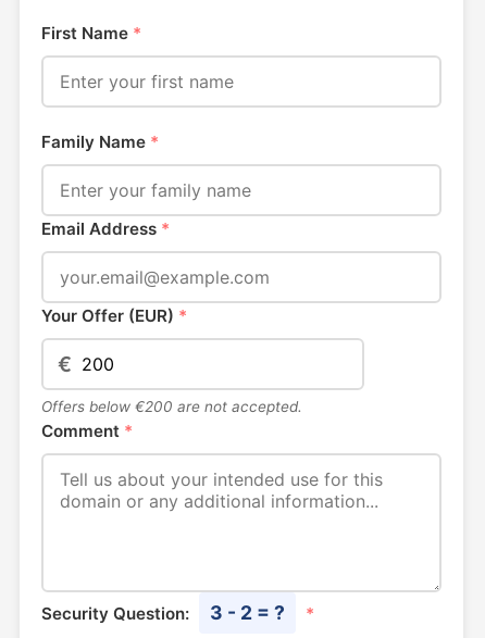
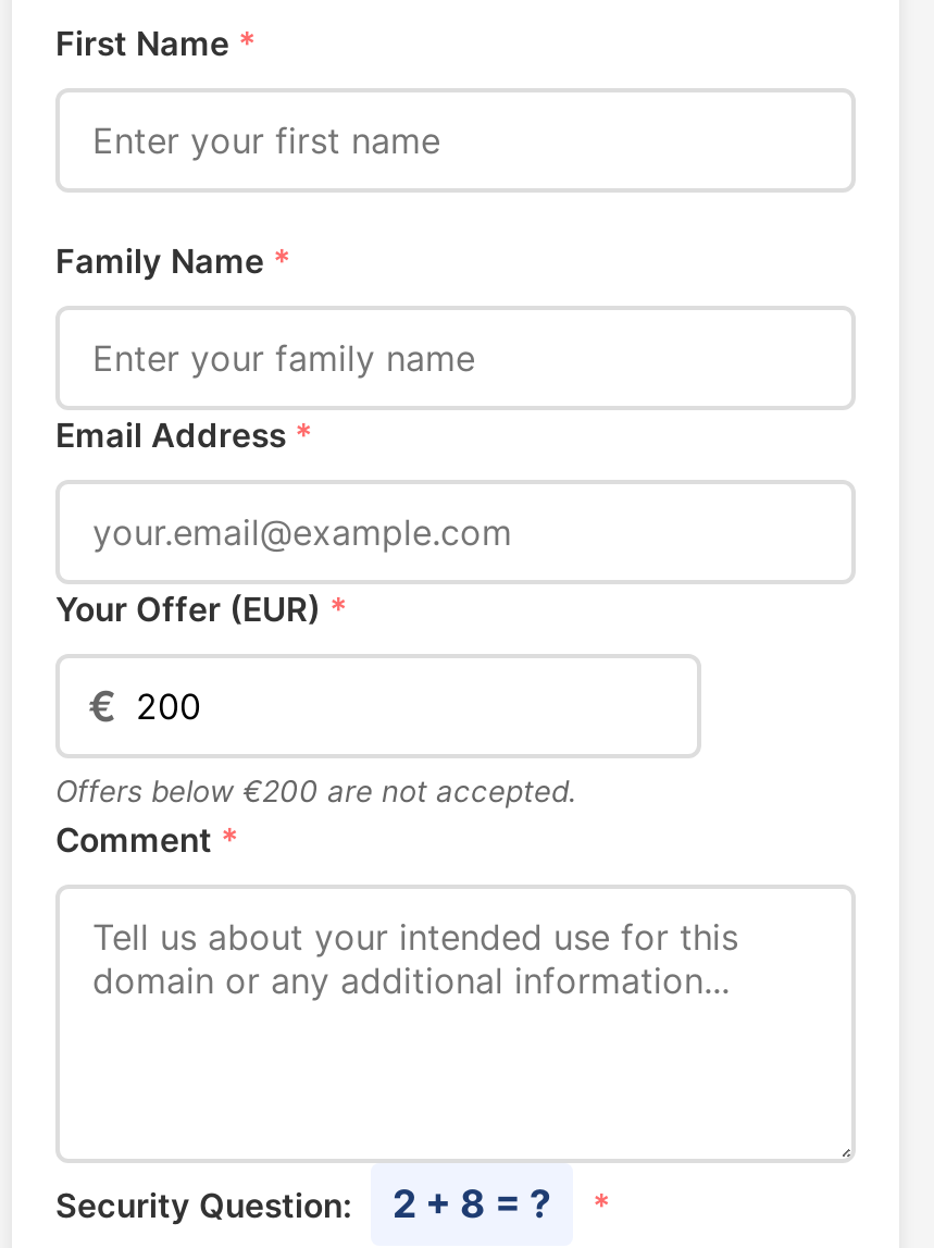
- 3 - 2 = ?
+ 2 + 8 = ?
